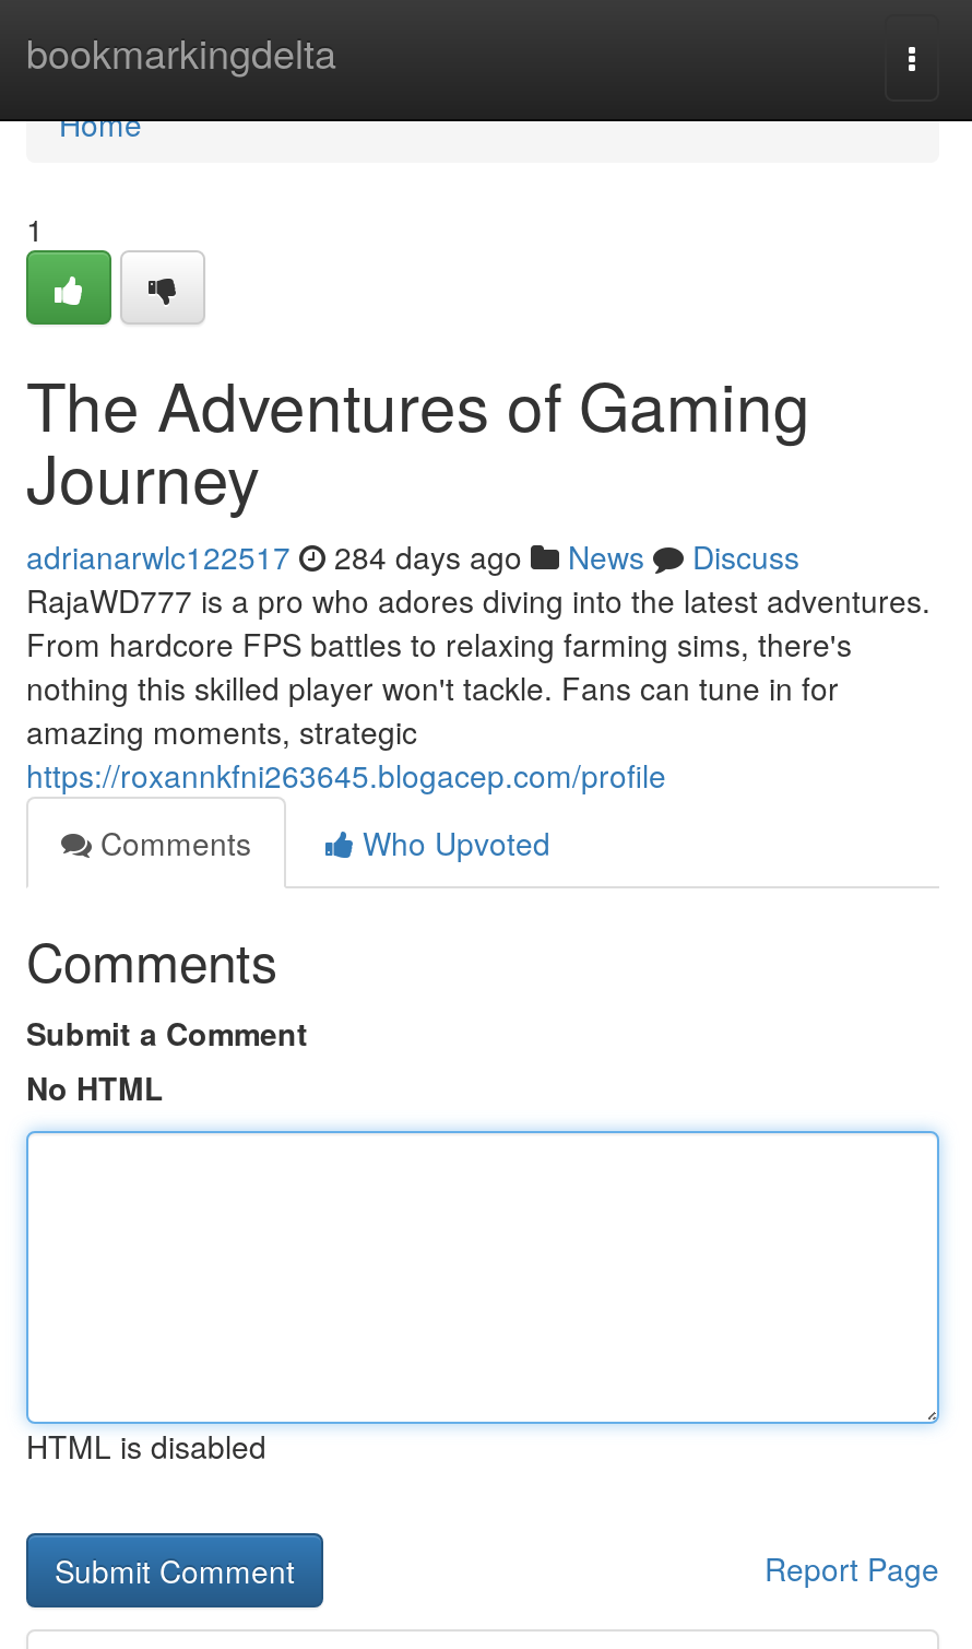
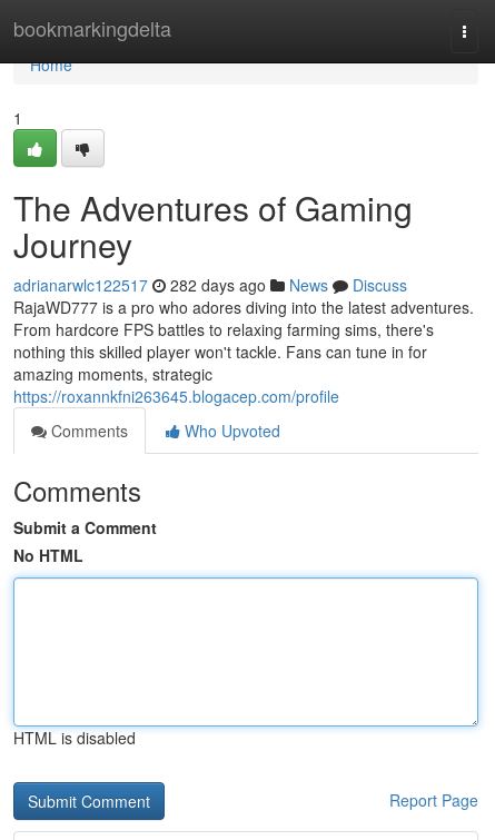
- adrianarwlc122517 284 days ago News Discuss
+ adrianarwlc122517 282 days ago News Discuss
